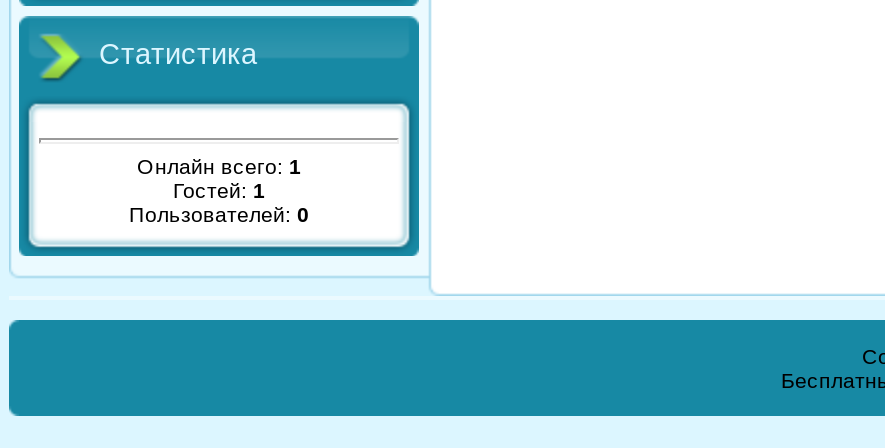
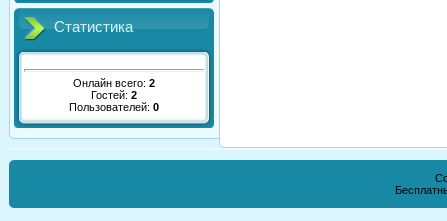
- Онлайн всего: 1
+ Онлайн всего: 2

- Гостей: 1
+ Гостей: 2
